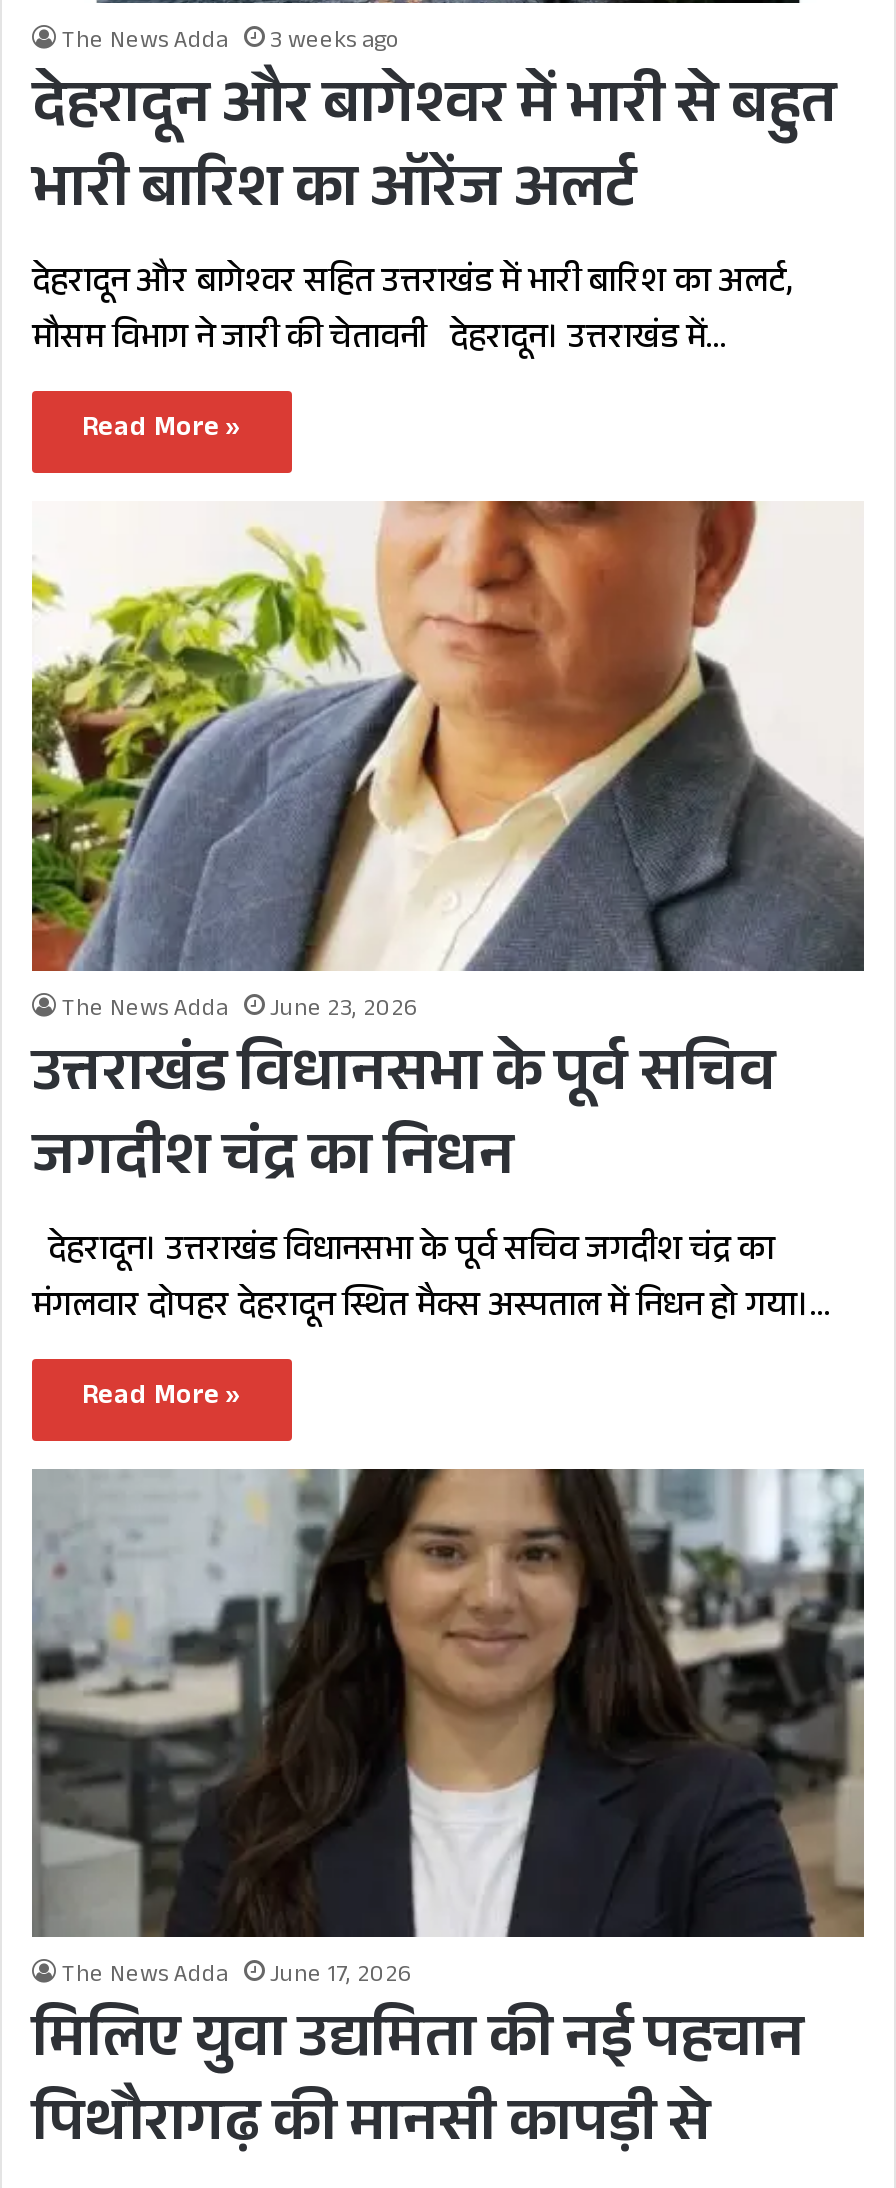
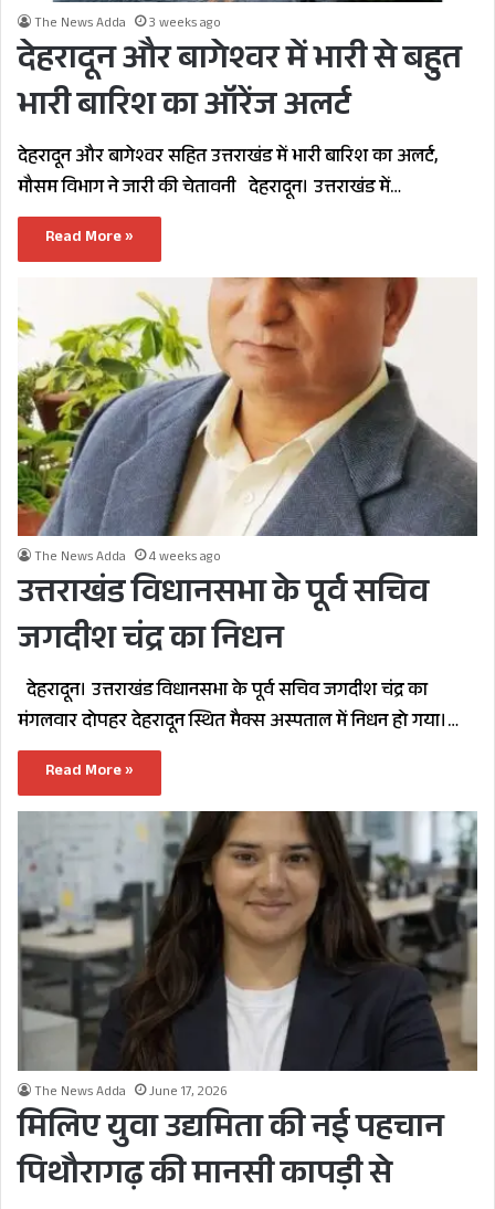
- The News Adda June 23, 2026
+ The News Adda 4 weeks ago
